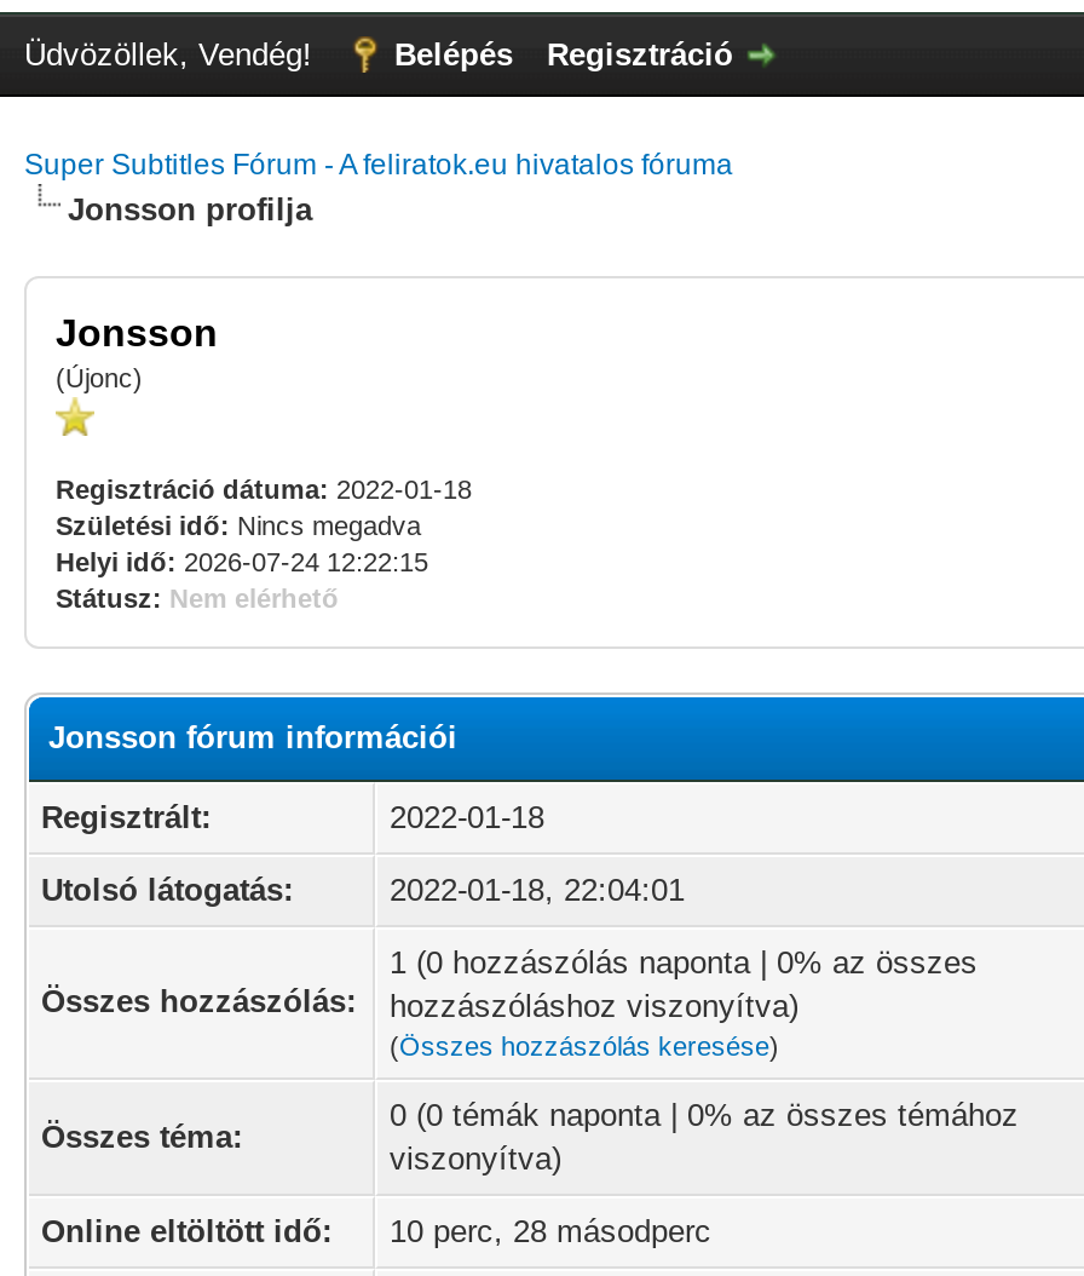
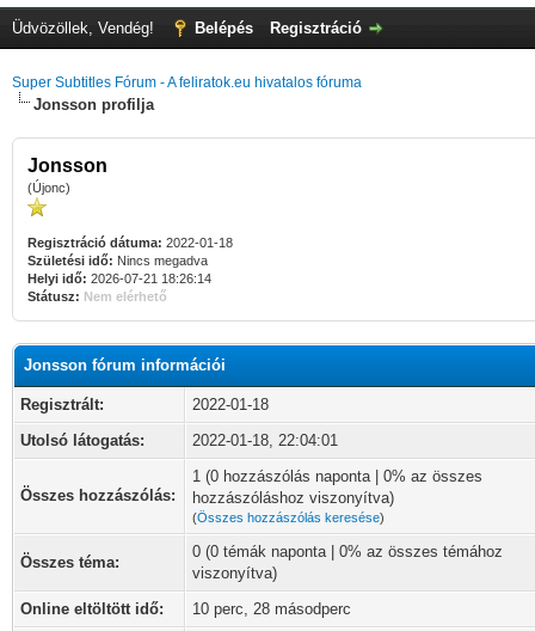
- Helyi idő: 2026-07-24 12:22:15
+ Helyi idő: 2026-07-21 18:26:14
